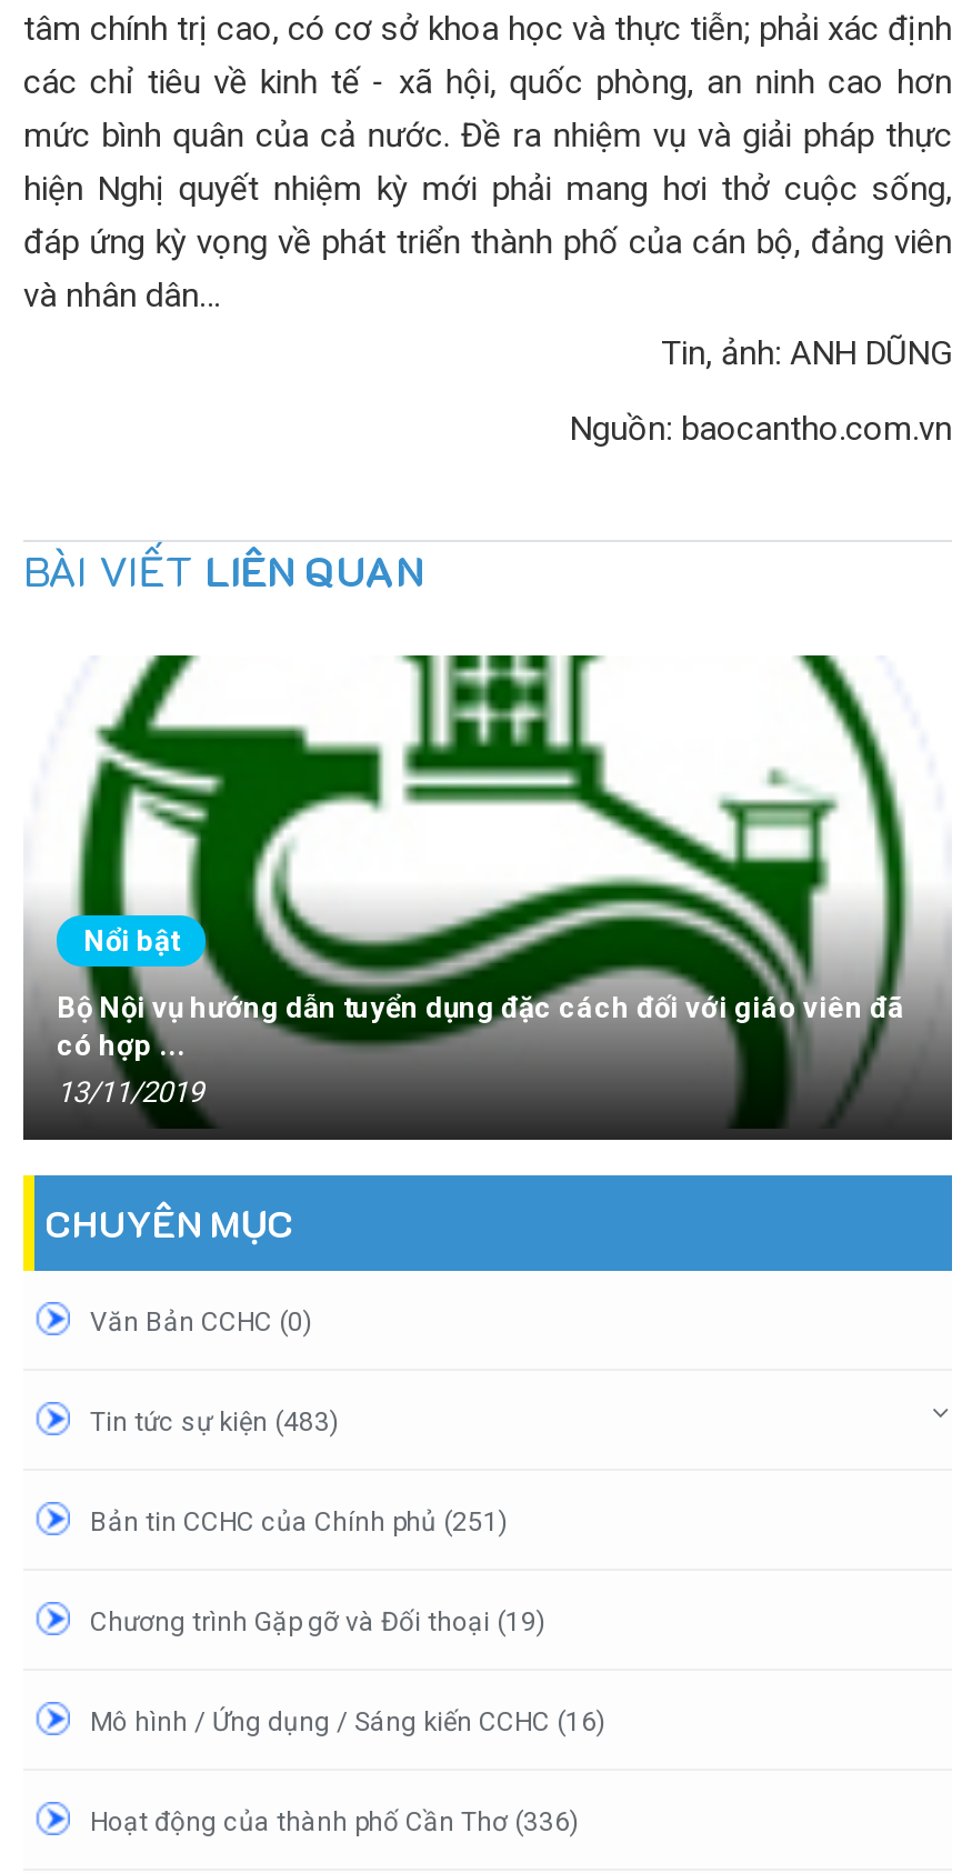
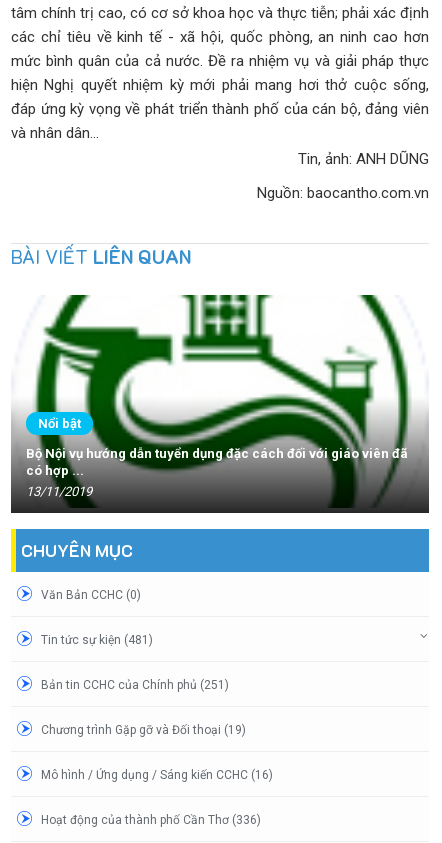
- Tin tức sự kiện (483)
+ Tin tức sự kiện (481)
